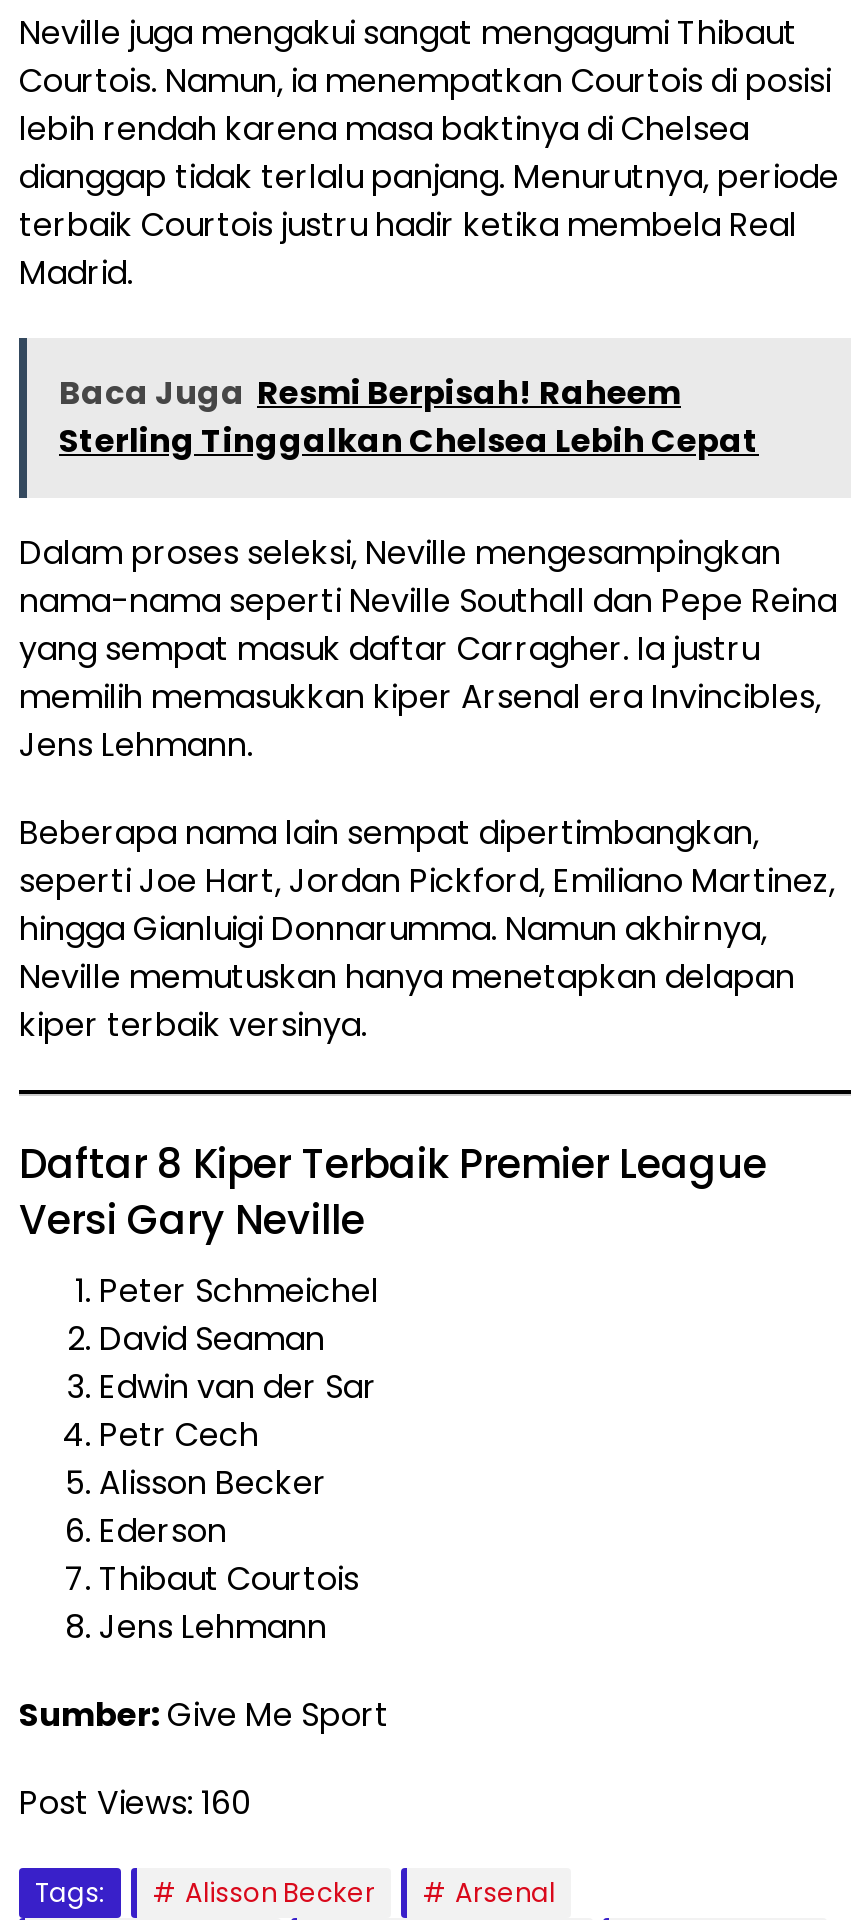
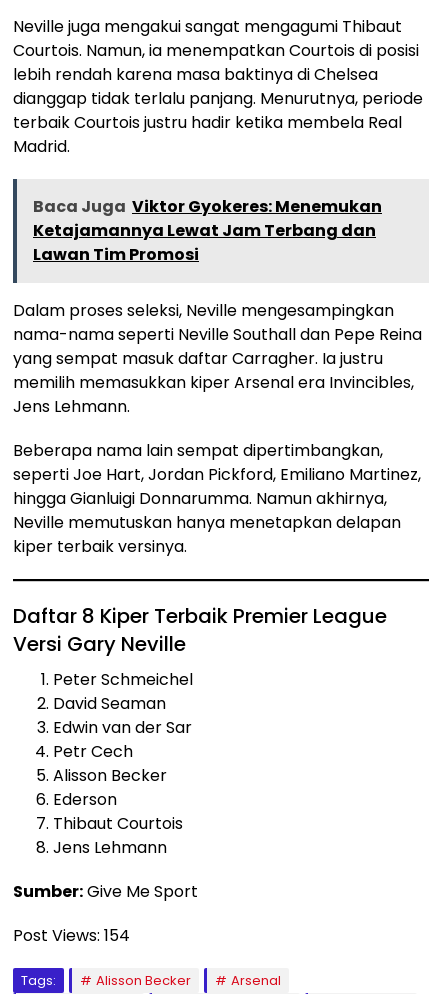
- Baca Juga Resmi Berpisah! Raheem
- Sterling Tinggalkan Chelsea Lebih Cepat
+ Baca Juga Viktor Gyokeres: Menemukan
+ Ketajamannya Lewat Jam Terbang dan
+ Lawan Tim Promosi

- Post Views: 160
+ Post Views: 154
